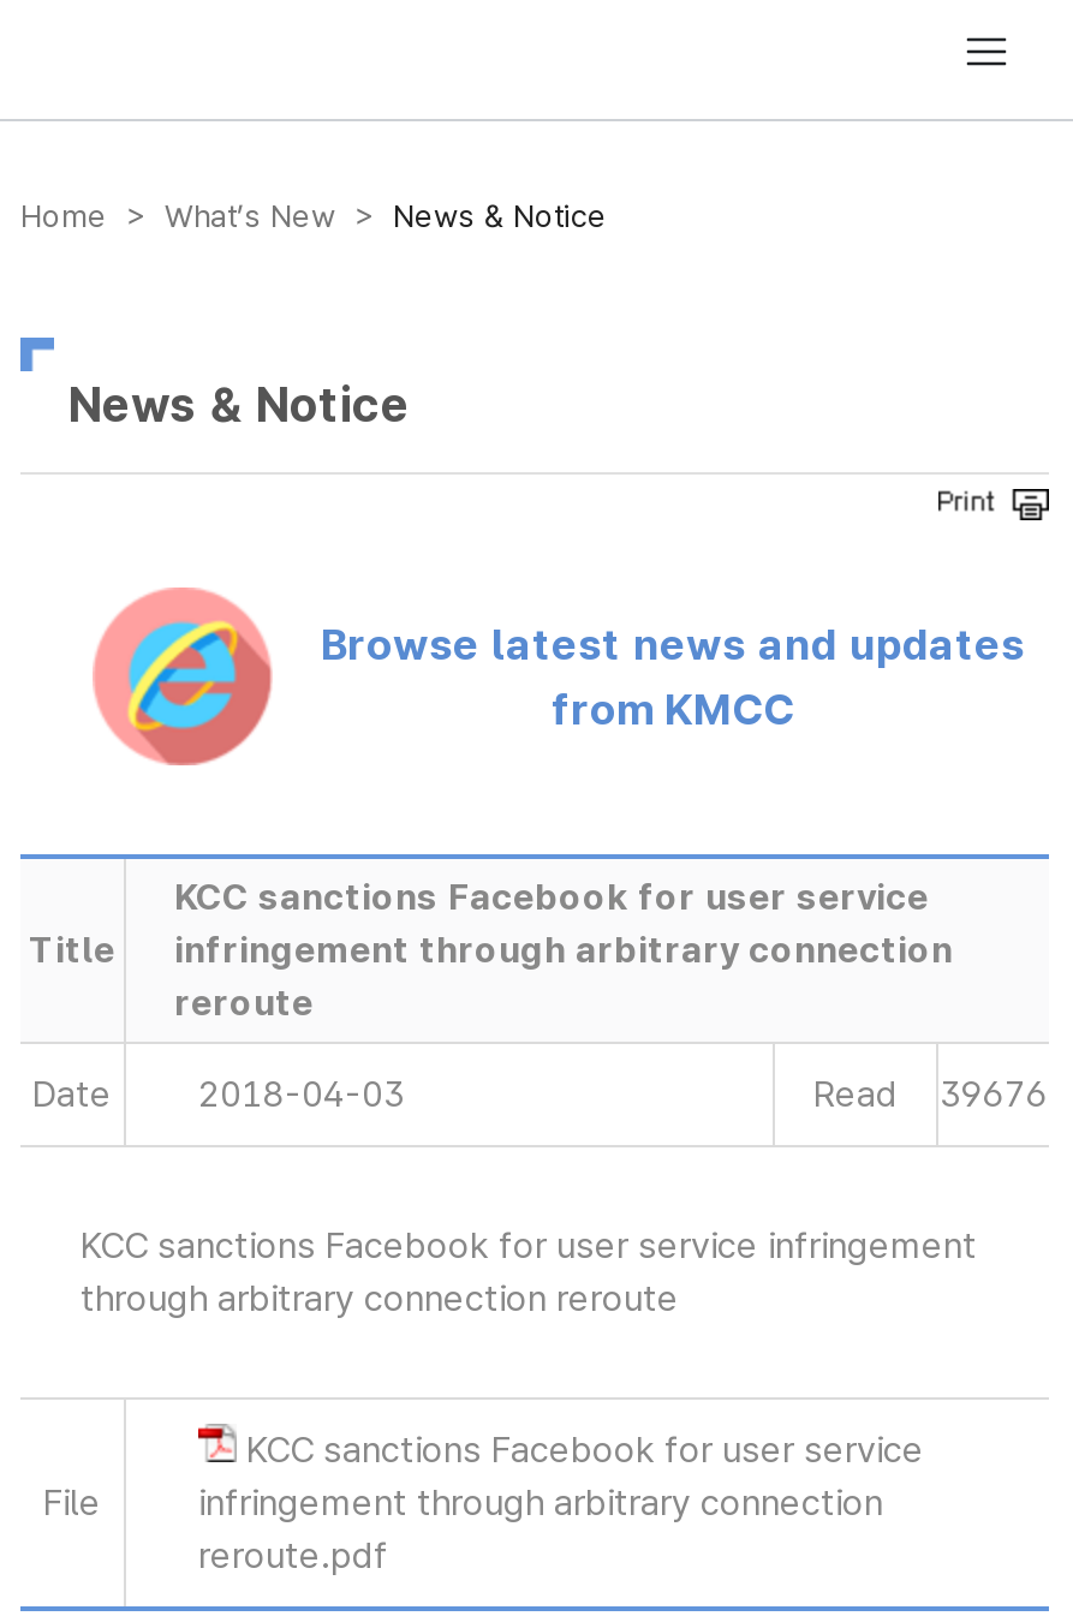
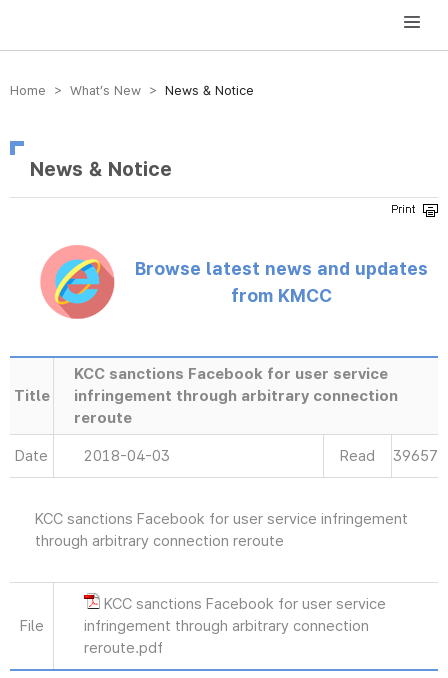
- Read 39676
+ Read 39657
